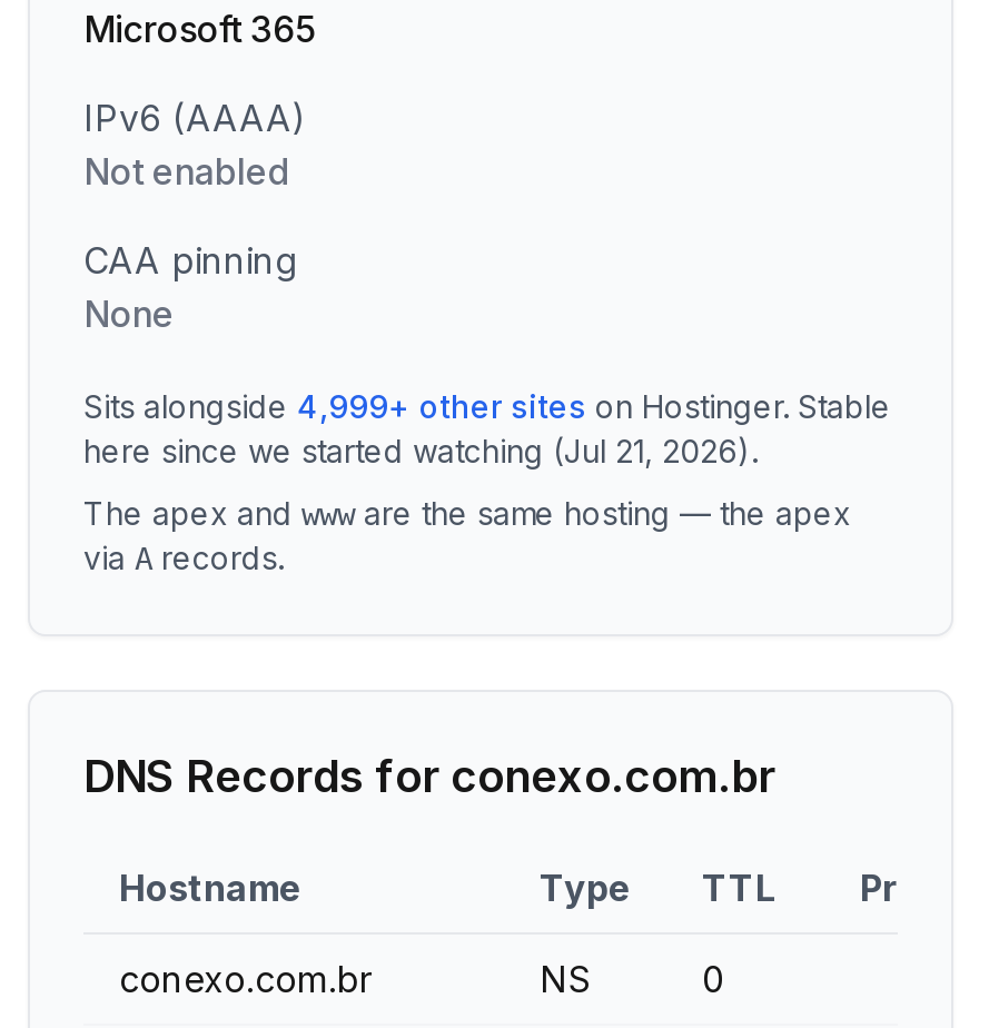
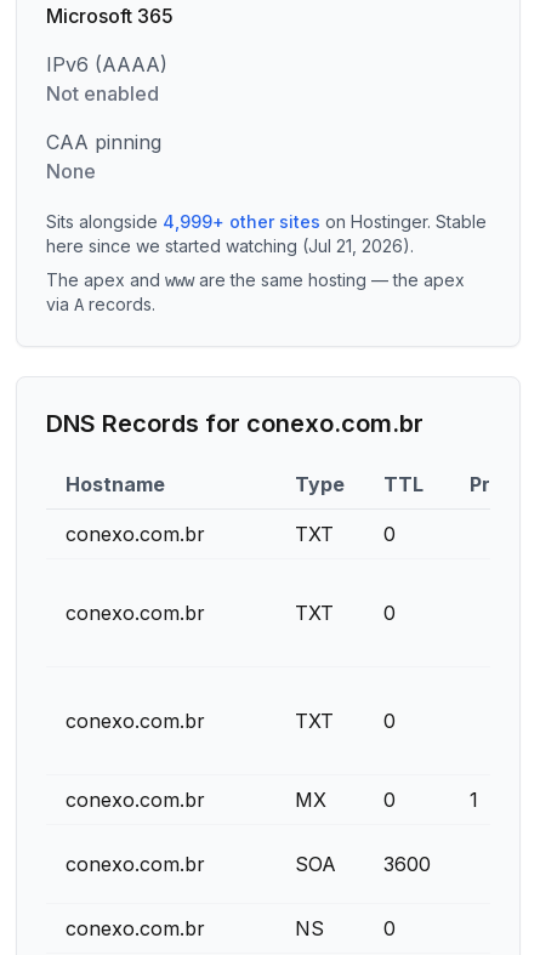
+ TXT
+ 0
+ conexo.com.br
+ TXT
+ 0

+ conexo.com.br
+ TXT
+ 0
+ conexo.com.br
+ MX
+ 0
+ 1
+ conexo.com.br
+ SOA
+ 3600
+ conexo.com.br
